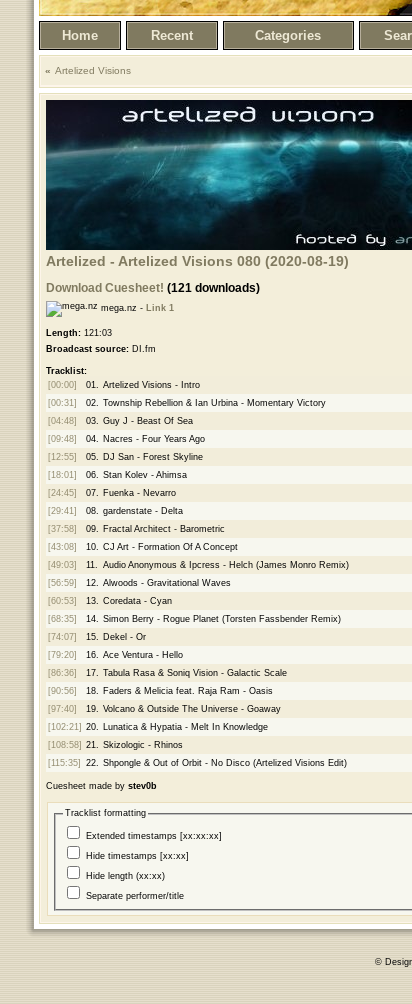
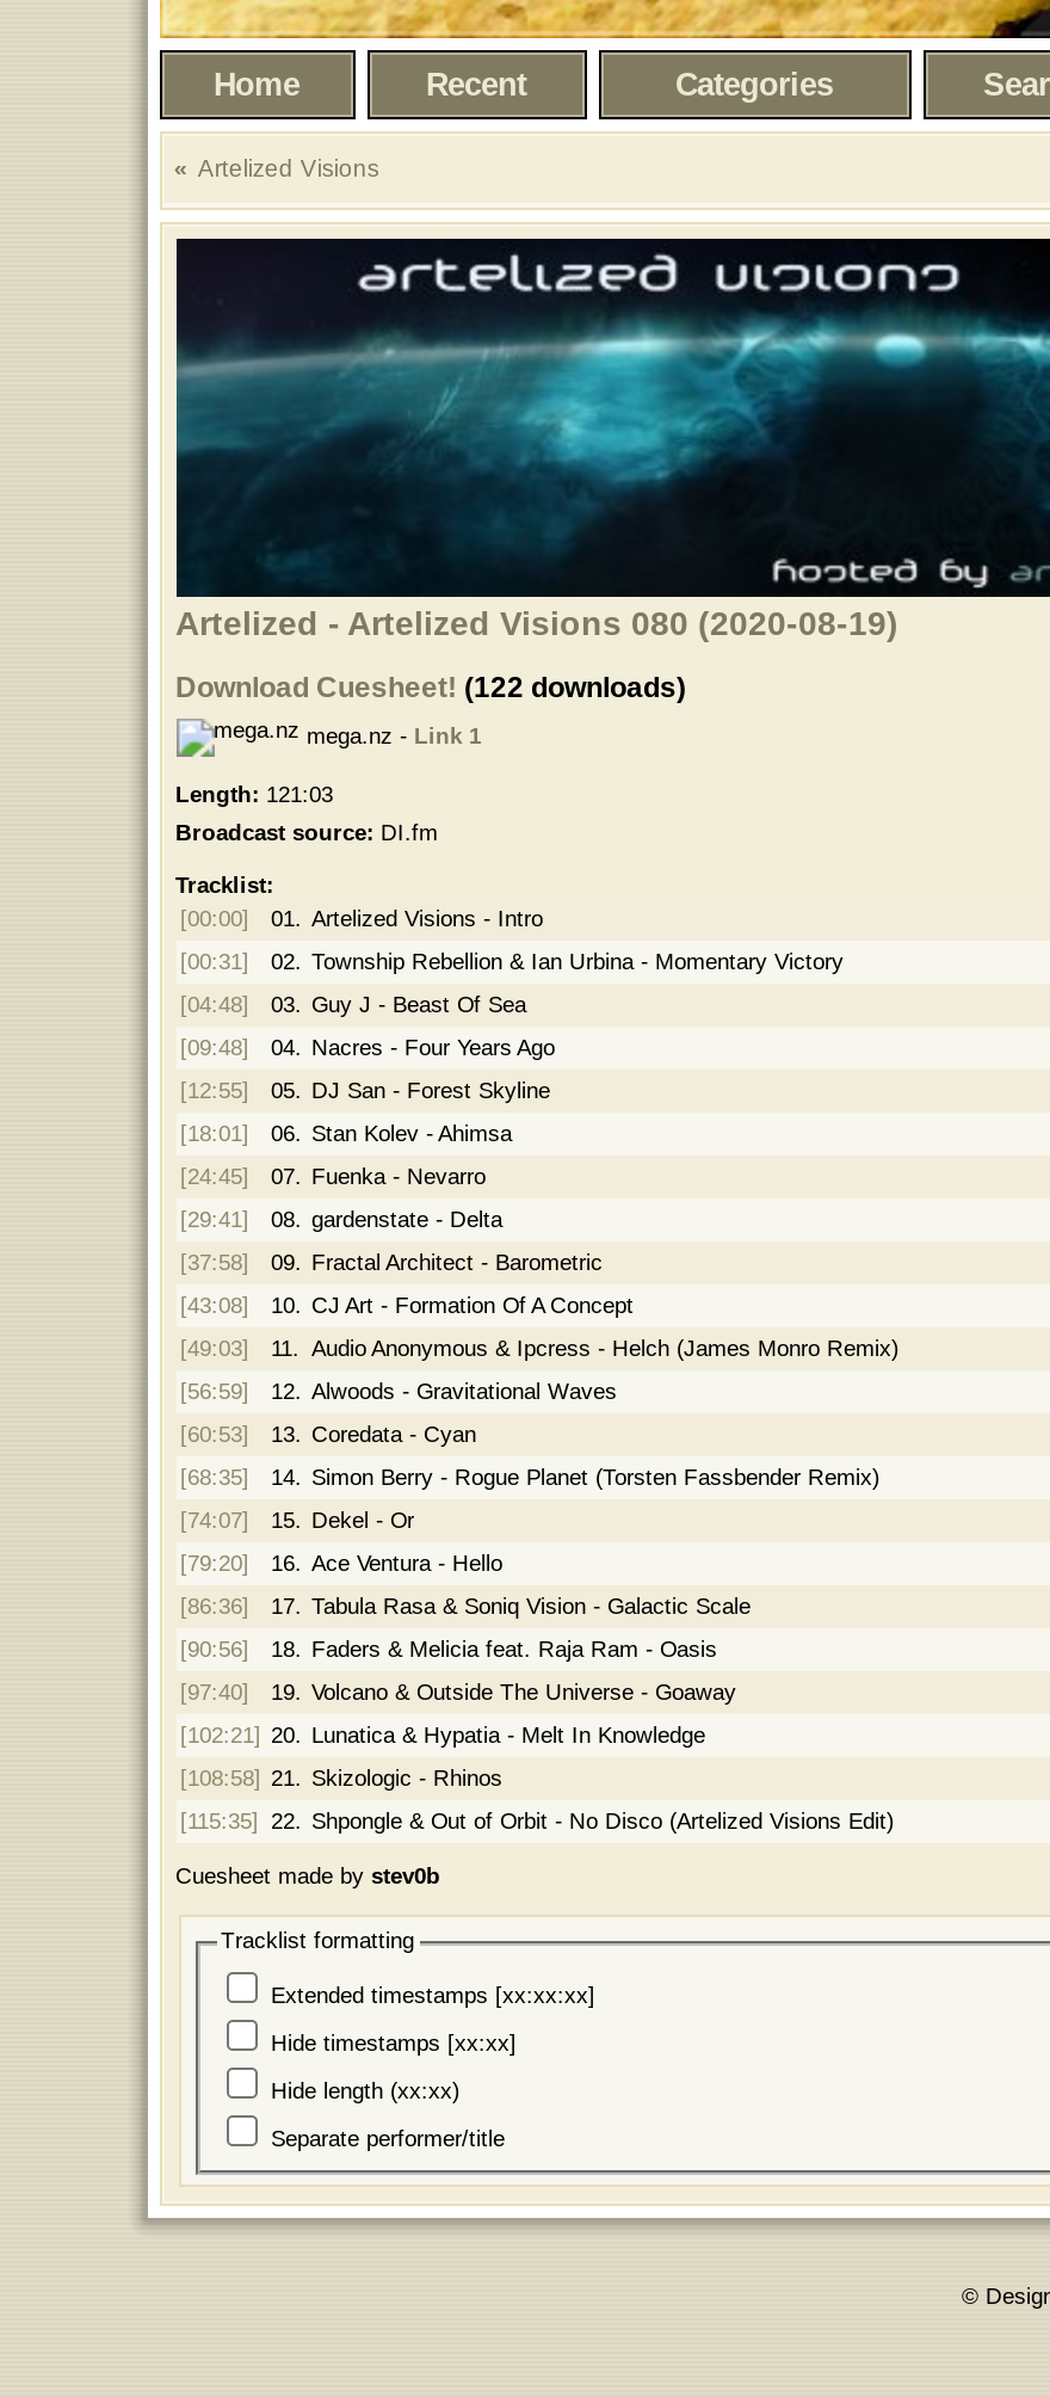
- Download Cuesheet! (121 downloads)
+ Download Cuesheet! (122 downloads)
